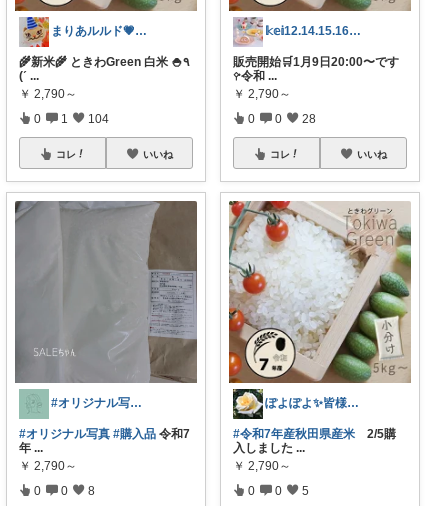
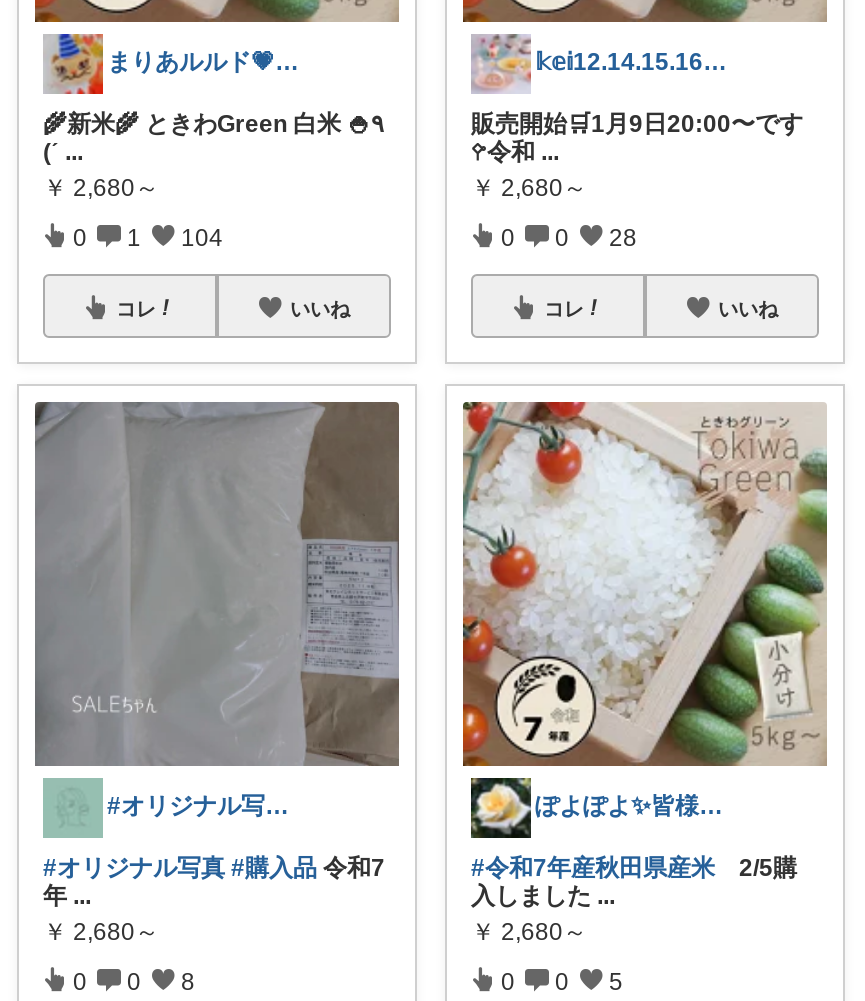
- ￥ 2,790～
+ ￥ 2,680～

- ￥ 2,790～
+ ￥ 2,680～

- ￥ 2,790～
+ ￥ 2,680～

- ￥ 2,790～
+ ￥ 2,680～
